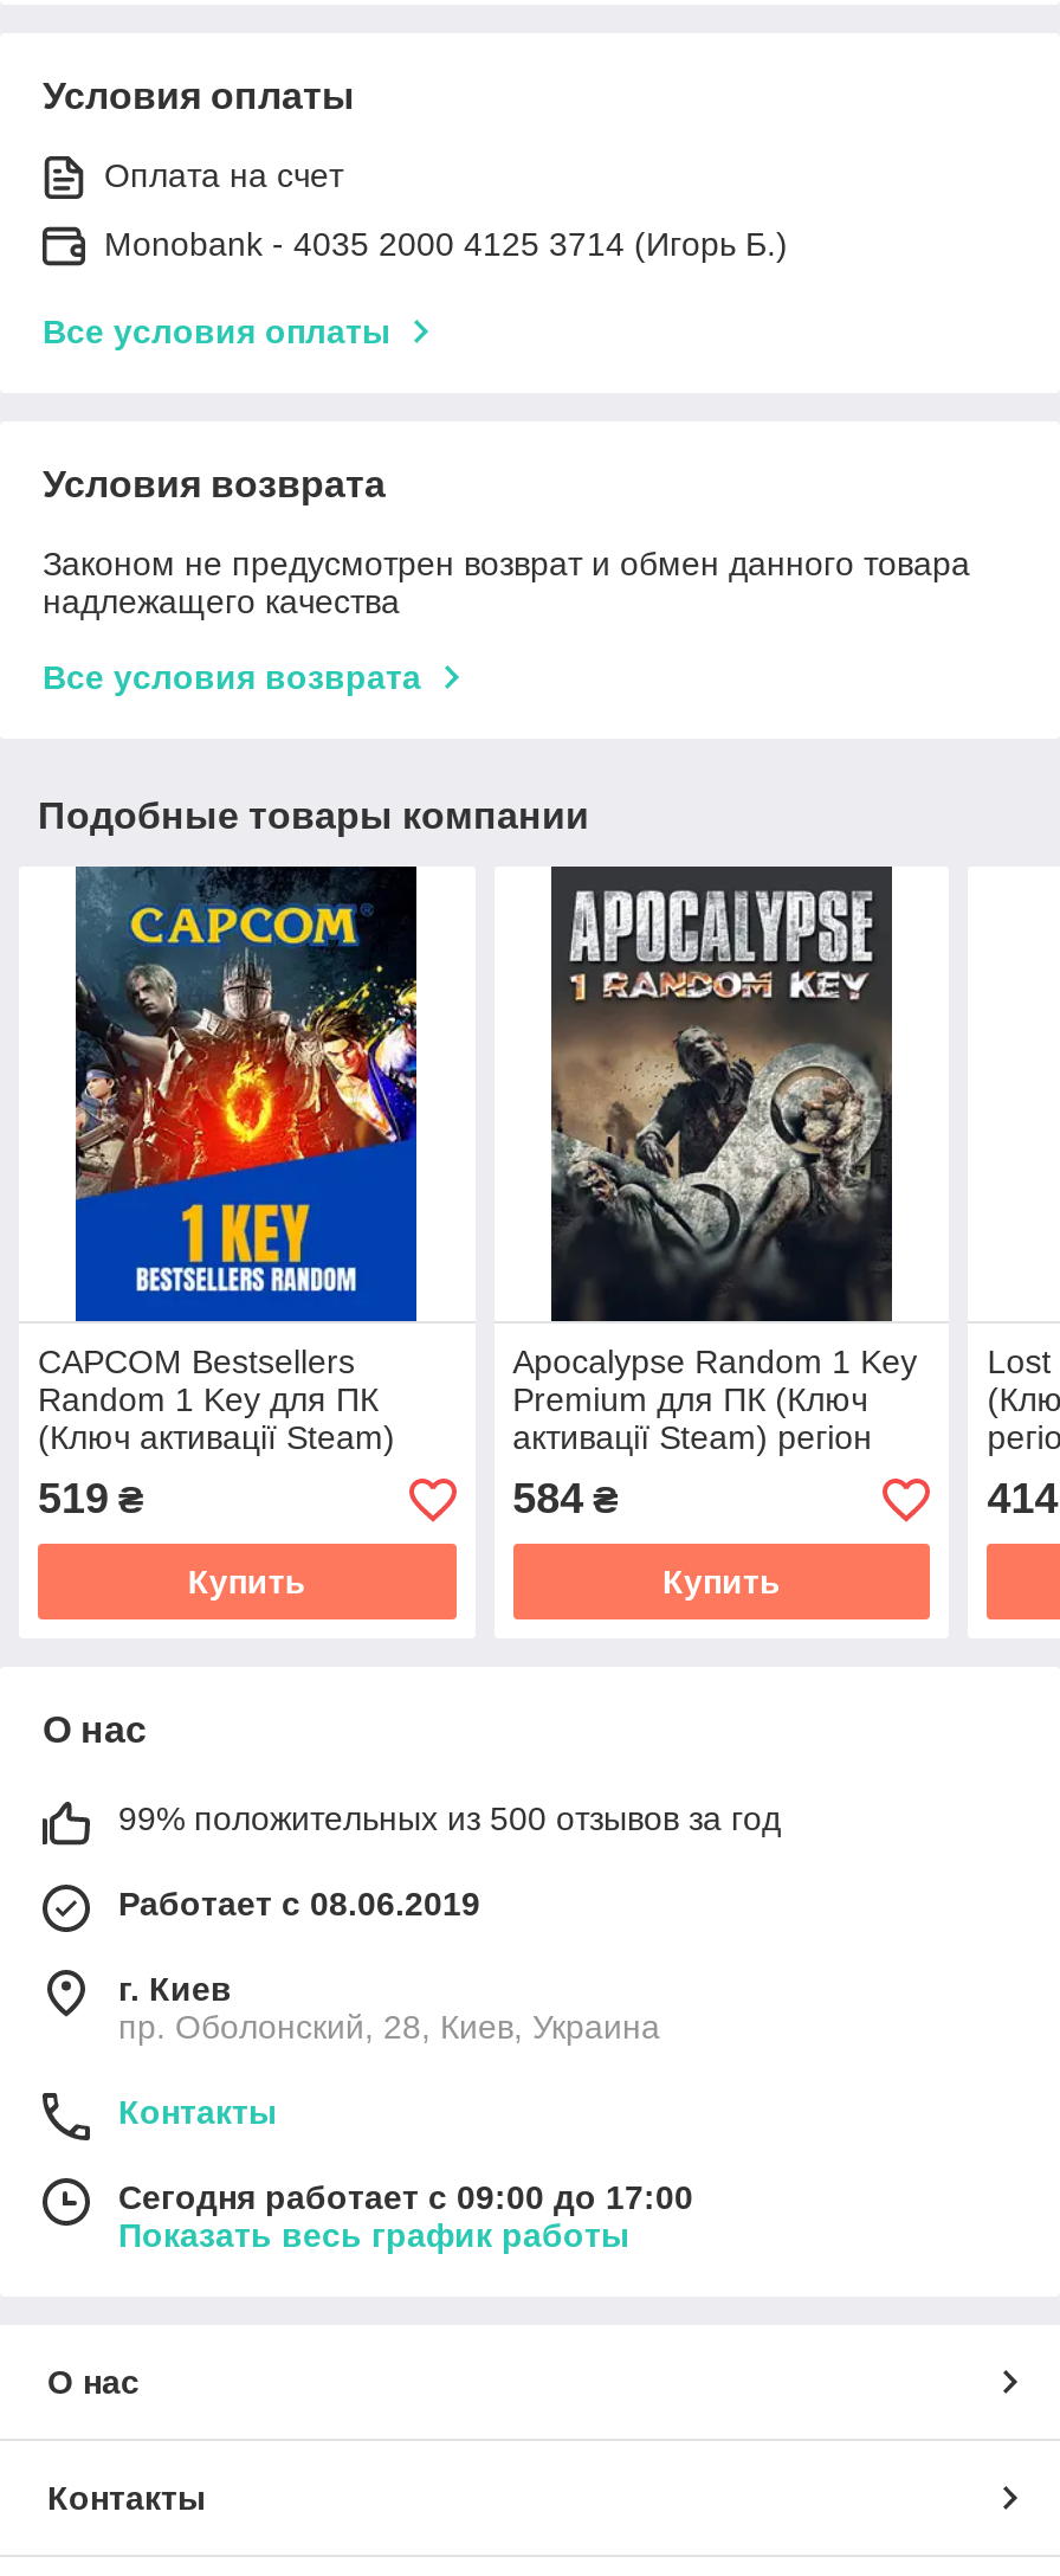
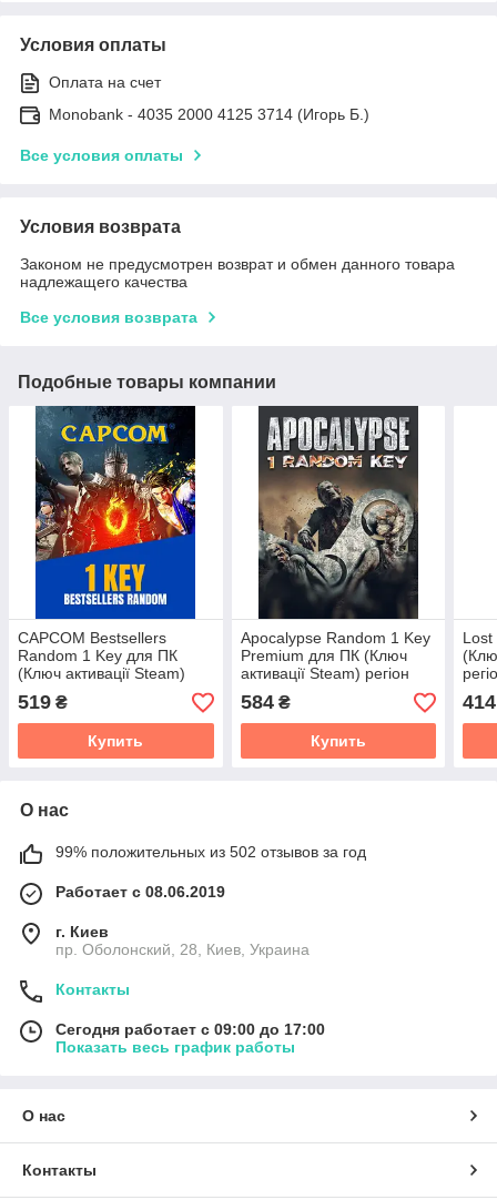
- 99% положительных из 500 отзывов за год
+ 99% положительных из 502 отзывов за год
